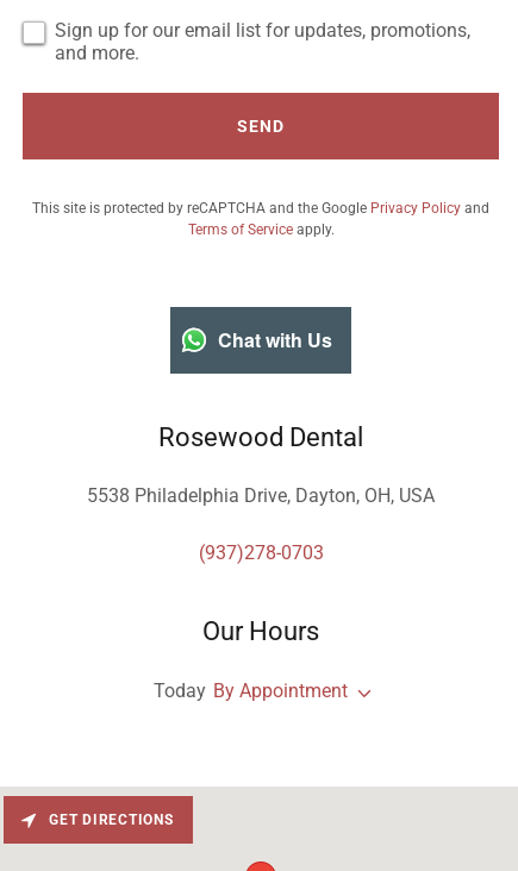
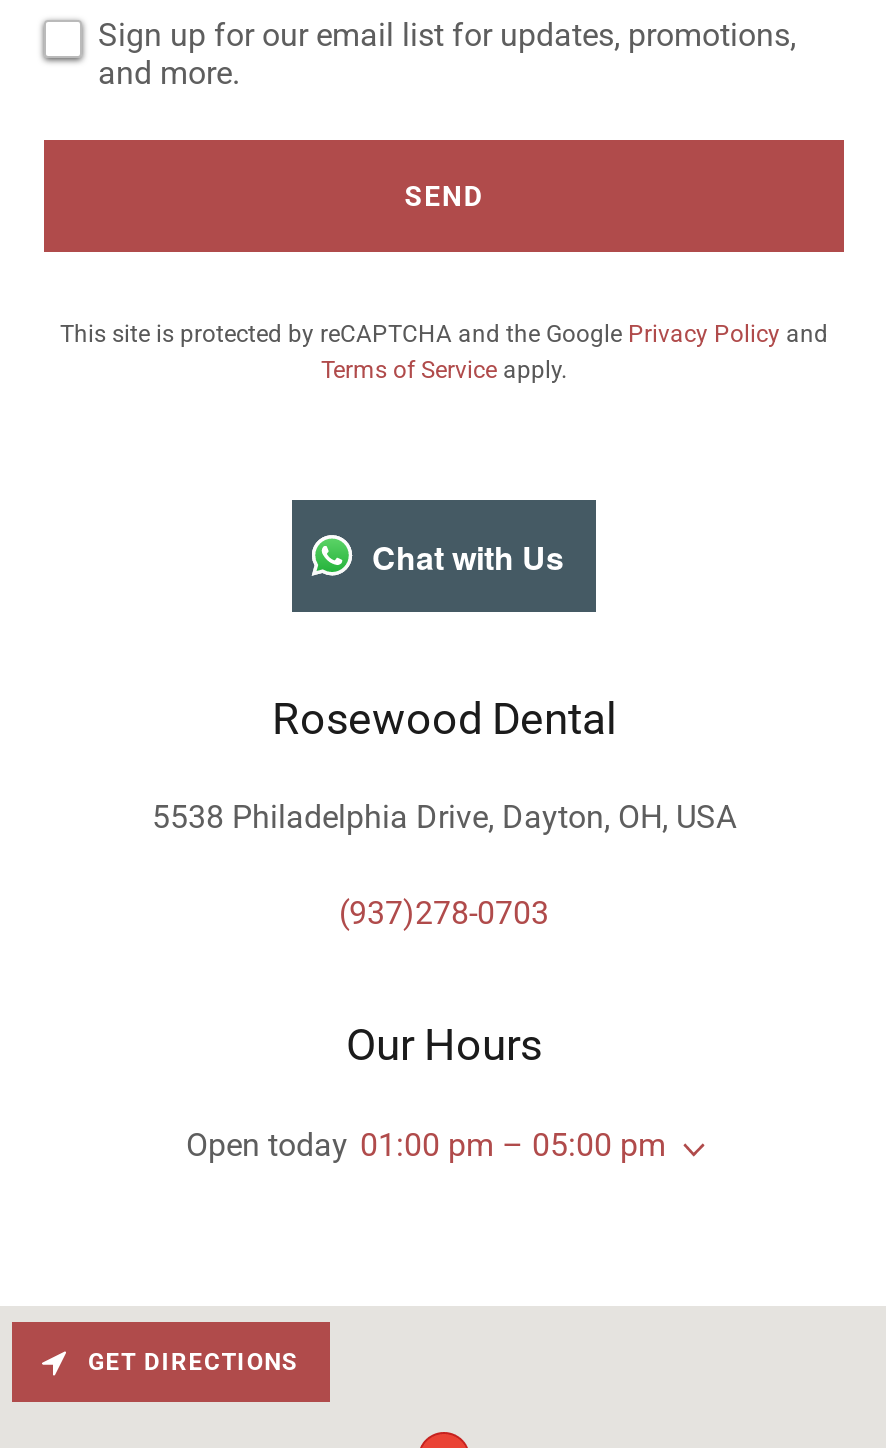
- Today By Appointment
+ Open today 01:00 pm – 05:00 pm
